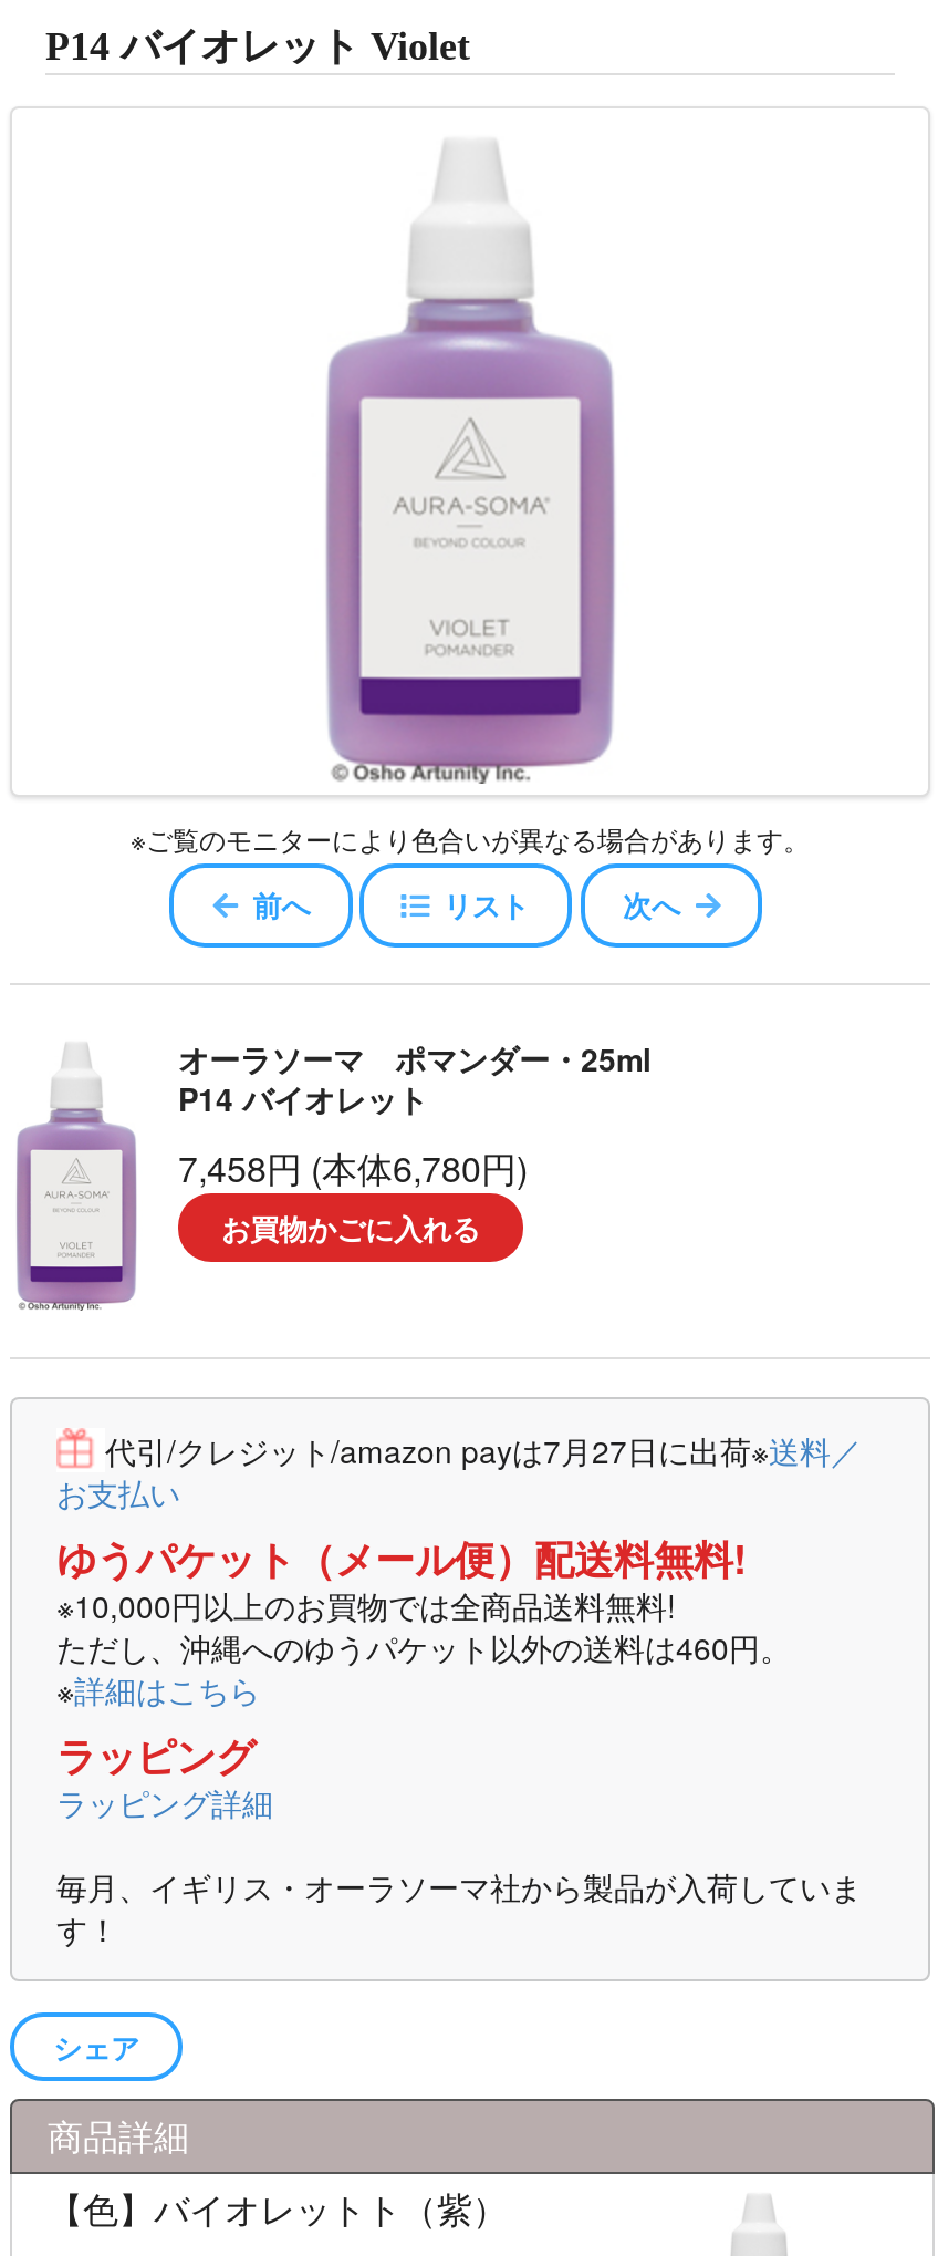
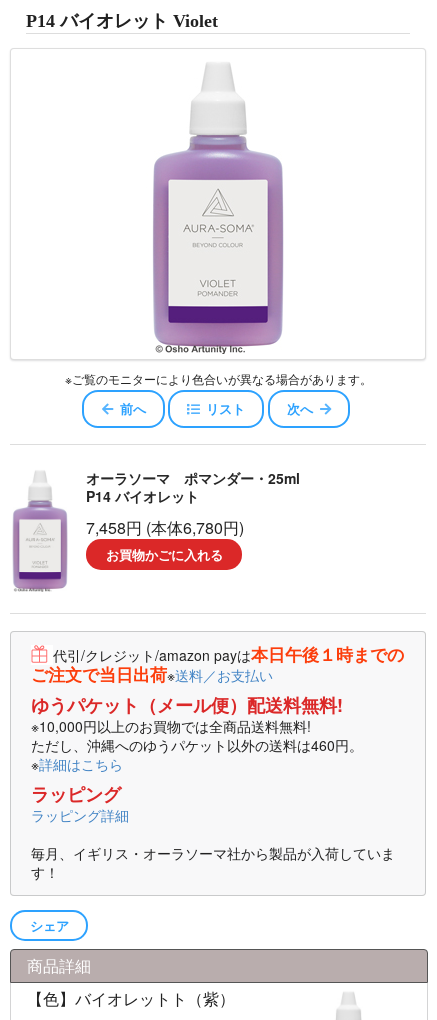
- 代引/クレジット/amazon payは7月27日に出荷※送料／
- お支払い
+ 代引/クレジット/amazon payは本日午後１時までの
+ ご注文で当日出荷※送料／お支払い
